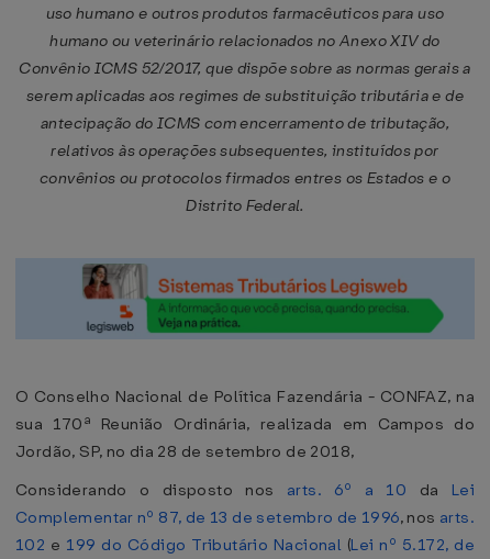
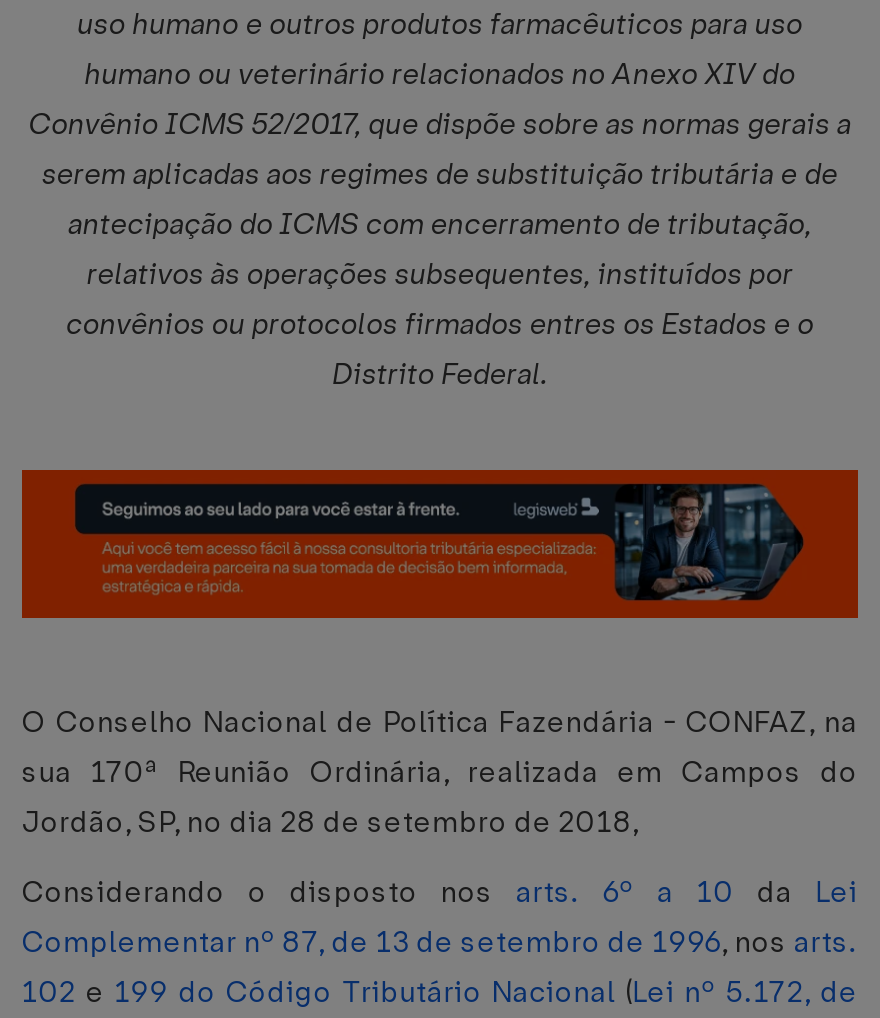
- [image]
+ [image]
